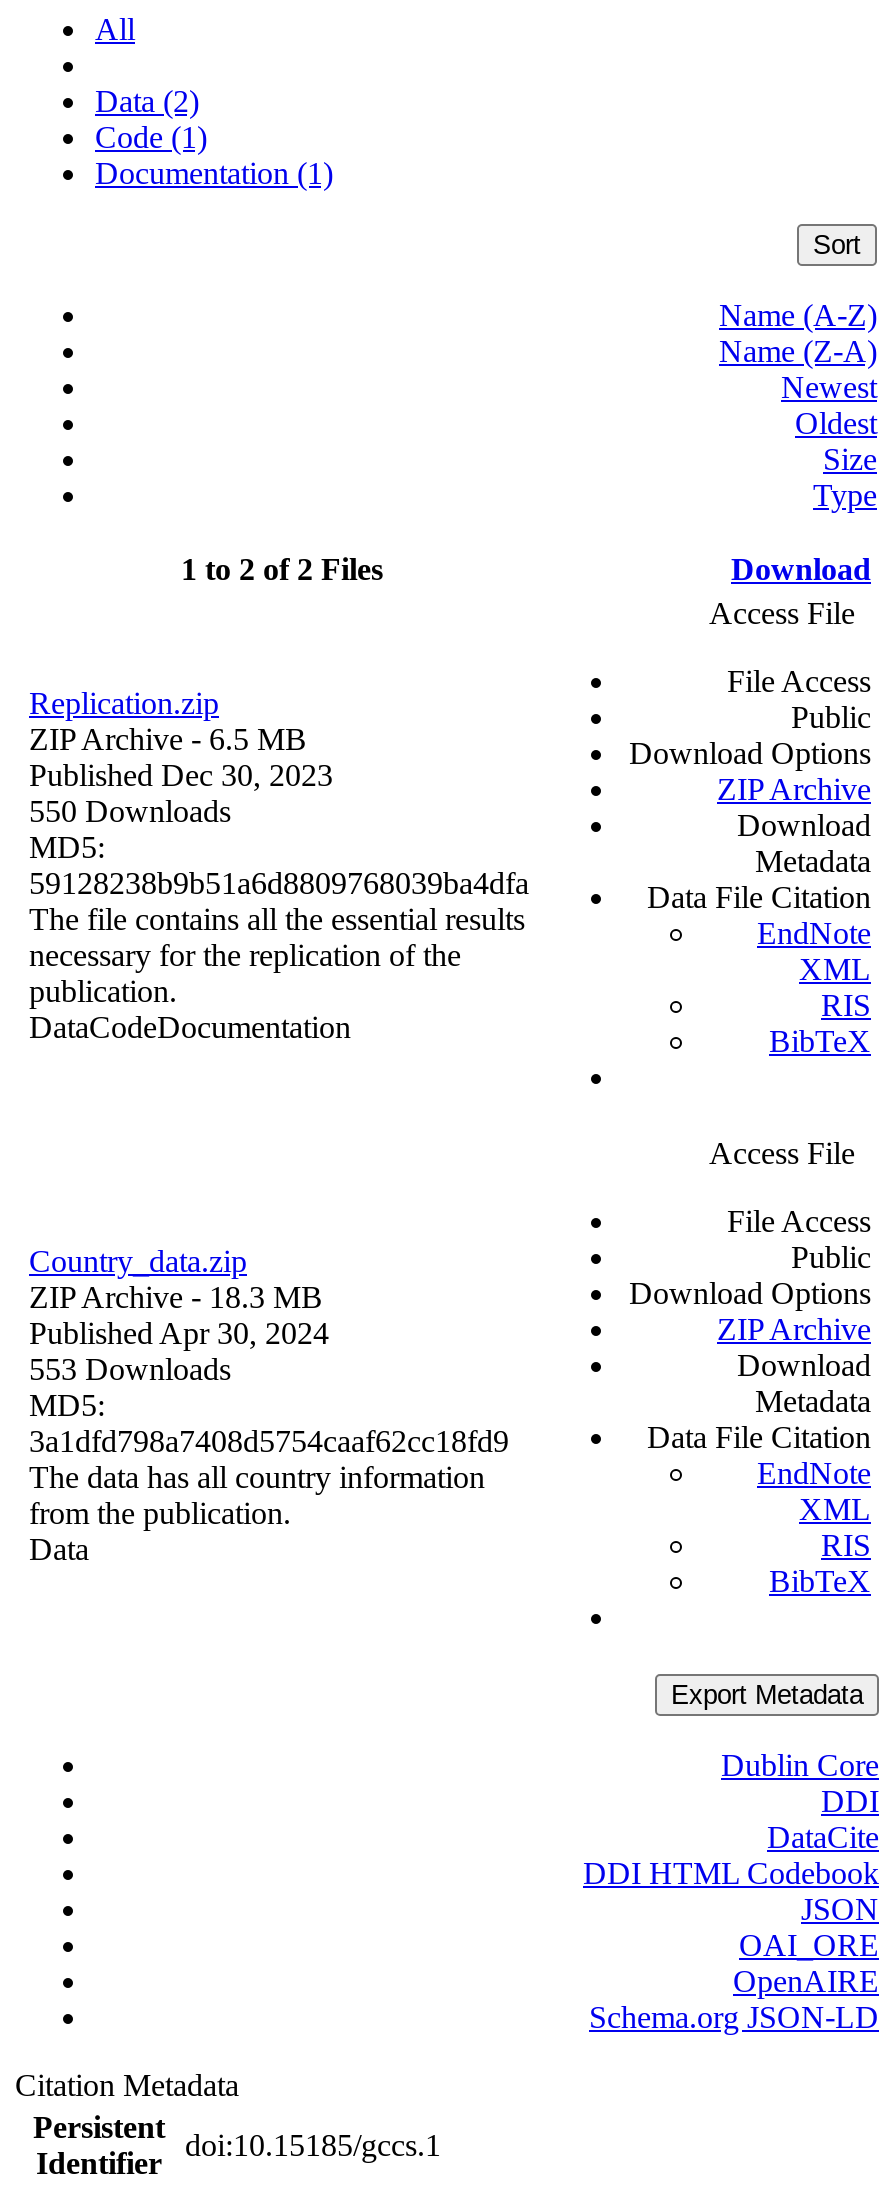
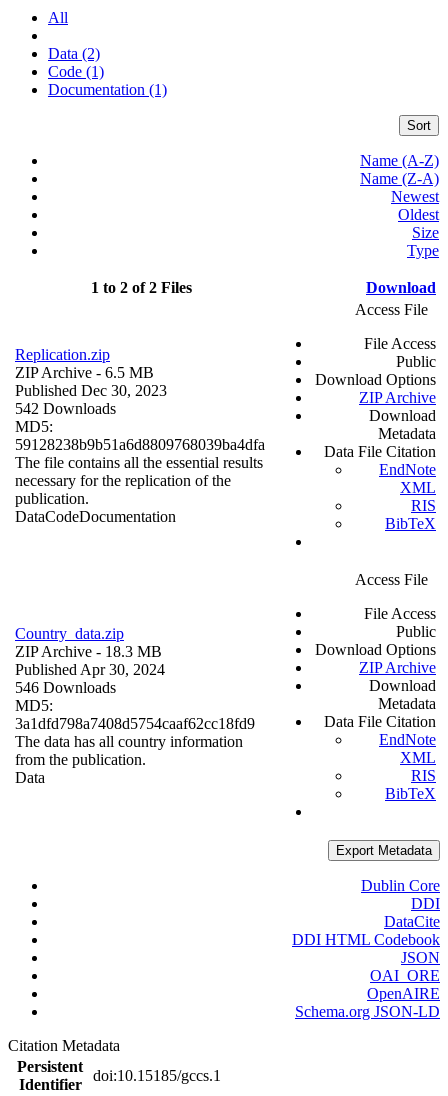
- 550 Downloads
+ 542 Downloads

- 553 Downloads
+ 546 Downloads
